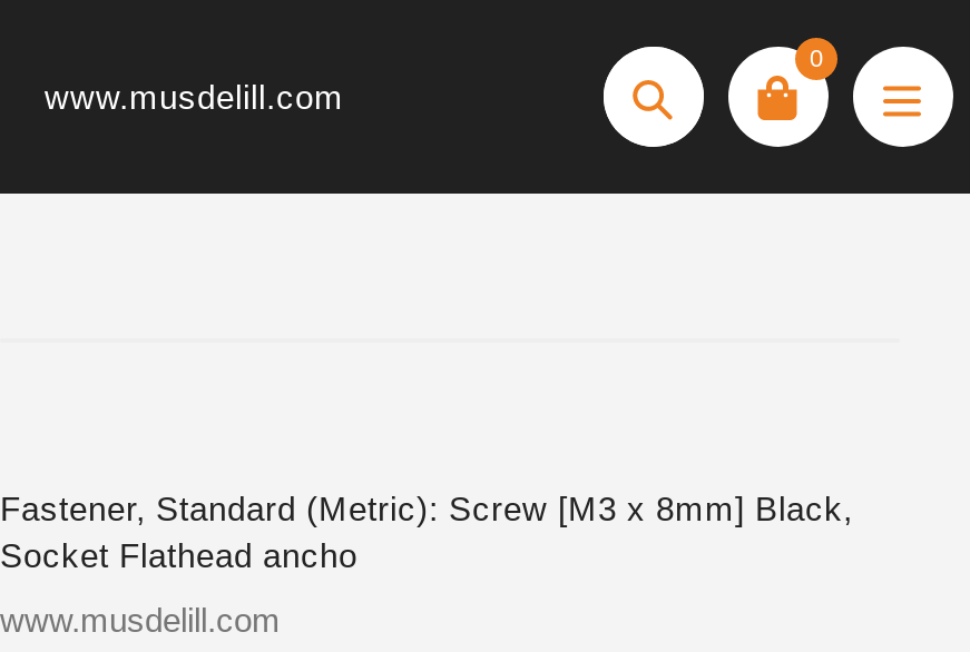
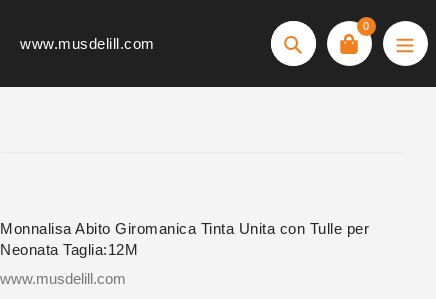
- Fastener, Standard (Metric): Screw [M3 x 8mm] Black,
- Socket Flathead ancho
+ Monnalisa Abito Giromanica Tinta Unita con Tulle per
+ Neonata Taglia:12M
